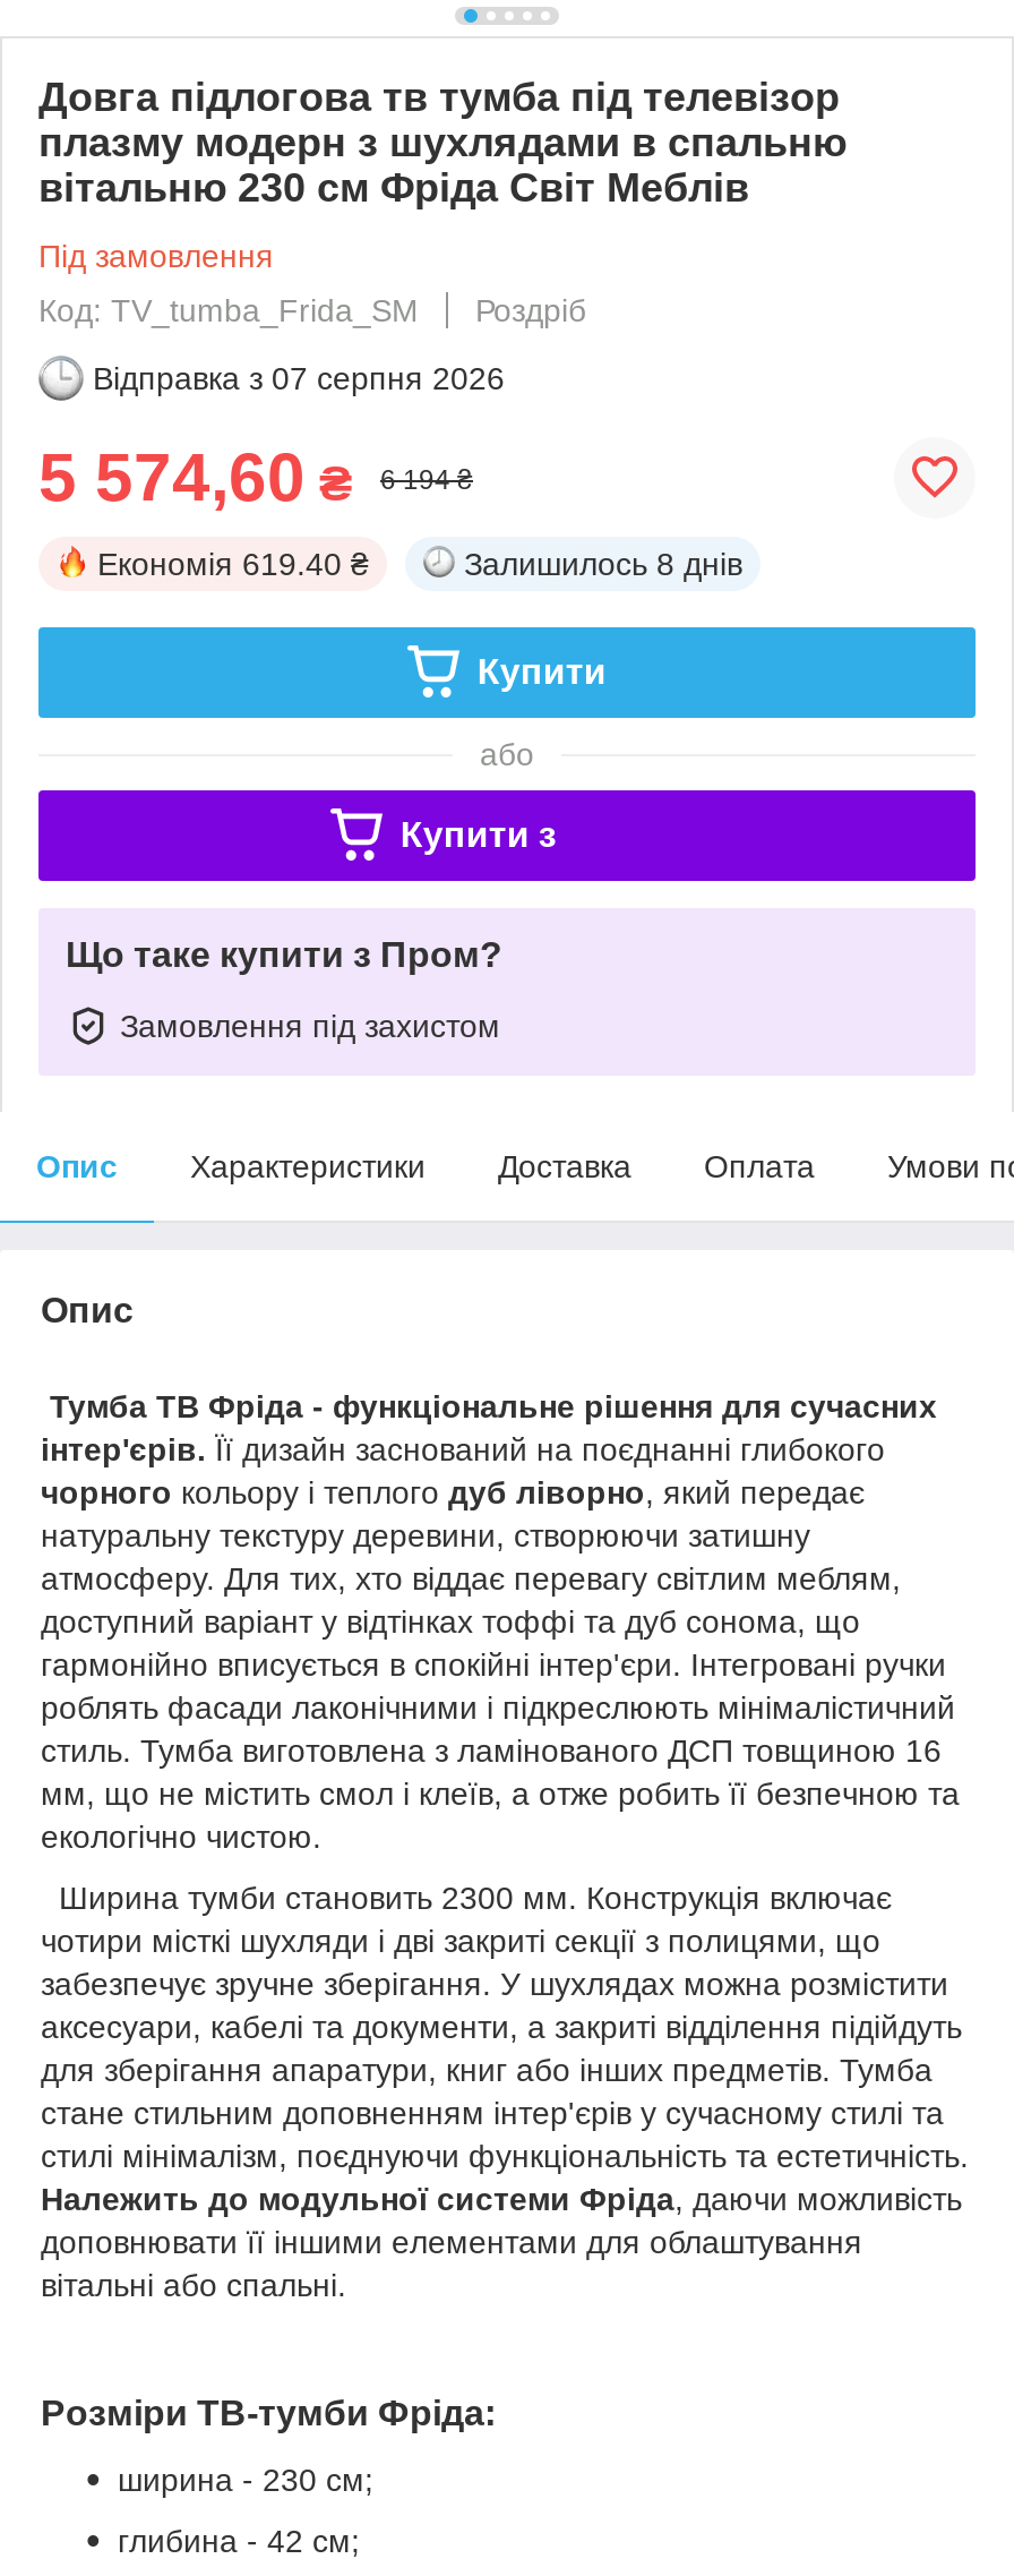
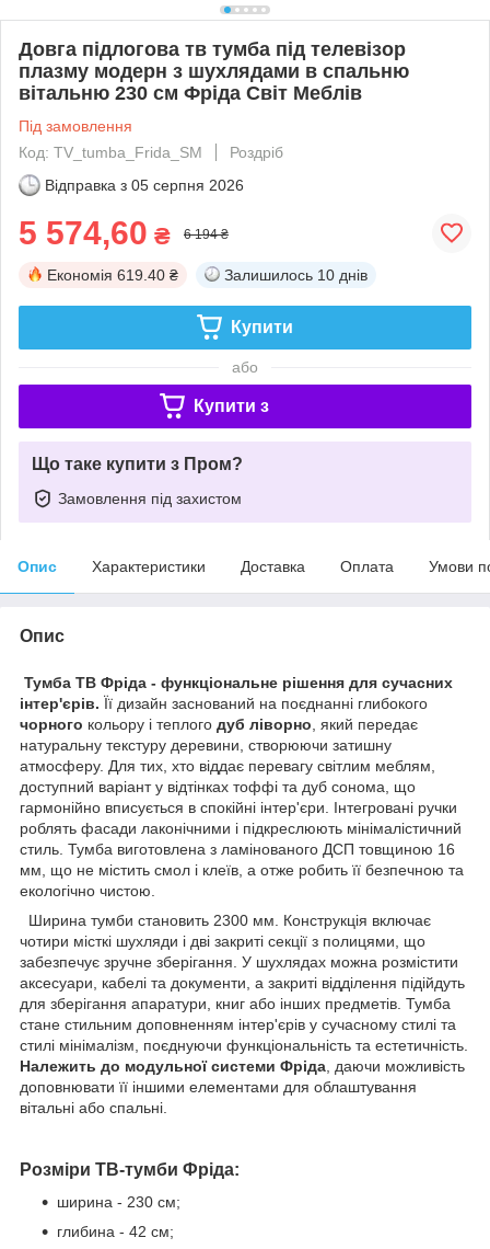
- Відправка з 07 серпня 2026
+ Відправка з 05 серпня 2026

- Залишилось 8 днів
+ Залишилось 10 днів
